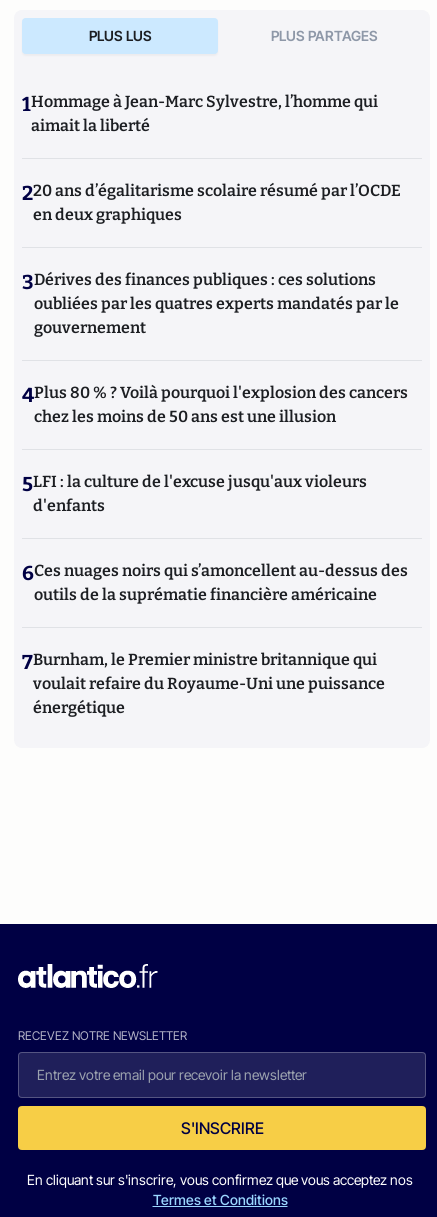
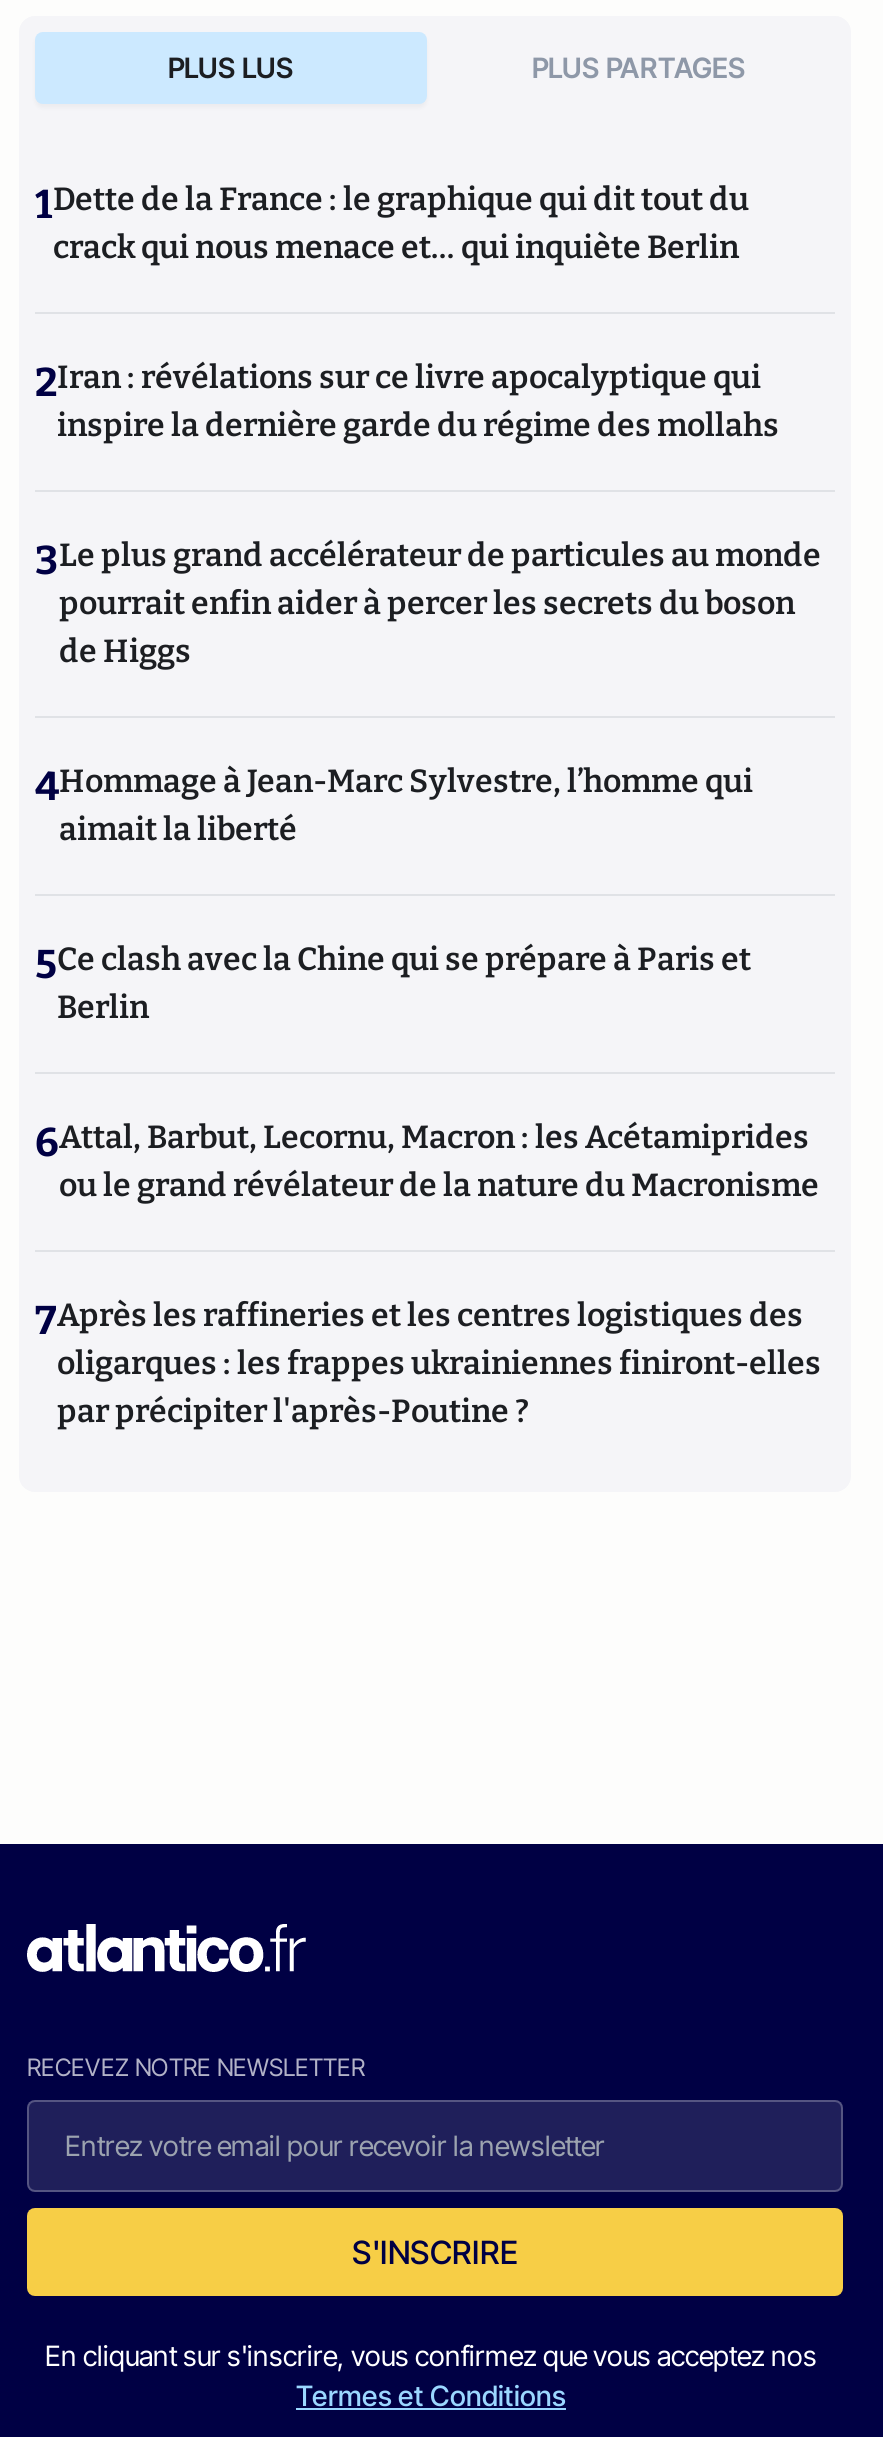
- 1Hommage à Jean-Marc Sylvestre, l’homme qui
+ 1Dette de la France : le graphique qui dit tout du
+ crack qui nous menace et… qui inquiète Berlin
+ 2Iran : révélations sur ce livre apocalyptique qui
+ inspire la dernière garde du régime des mollahs
+ 3Le plus grand accélérateur de particules au monde
+ pourrait enfin aider à percer les secrets du boson
+ de Higgs
+ 4Hommage à Jean-Marc Sylvestre, l’homme qui

moved down: aimait la liberté

- 220 ans d’égalitarisme scolaire résumé par l’OCDE
- en deux graphiques
- 3Dérives des finances publiques : ces solutions
- oubliées par les quatres experts mandatés par le
- gouvernement
- 4Plus 80 % ? Voilà pourquoi l'explosion des cancers
- chez les moins de 50 ans est une illusion
- 5LFI : la culture de l'excuse jusqu'aux violeurs
- d'enfants
- 6Ces nuages noirs qui s’amoncellent au-dessus des
- outils de la suprématie financière américaine
- 7Burnham, le Premier ministre britannique qui
- voulait refaire du Royaume-Uni une puissance
- énergétique
+ 5Ce clash avec la Chine qui se prépare à Paris et
+ Berlin
+ 6Attal, Barbut, Lecornu, Macron : les Acétamiprides
+ ou le grand révélateur de la nature du Macronisme
+ 7Après les raffineries et les centres logistiques des
+ oligarques : les frappes ukrainiennes finiront-elles
+ par précipiter l'après-Poutine ?
